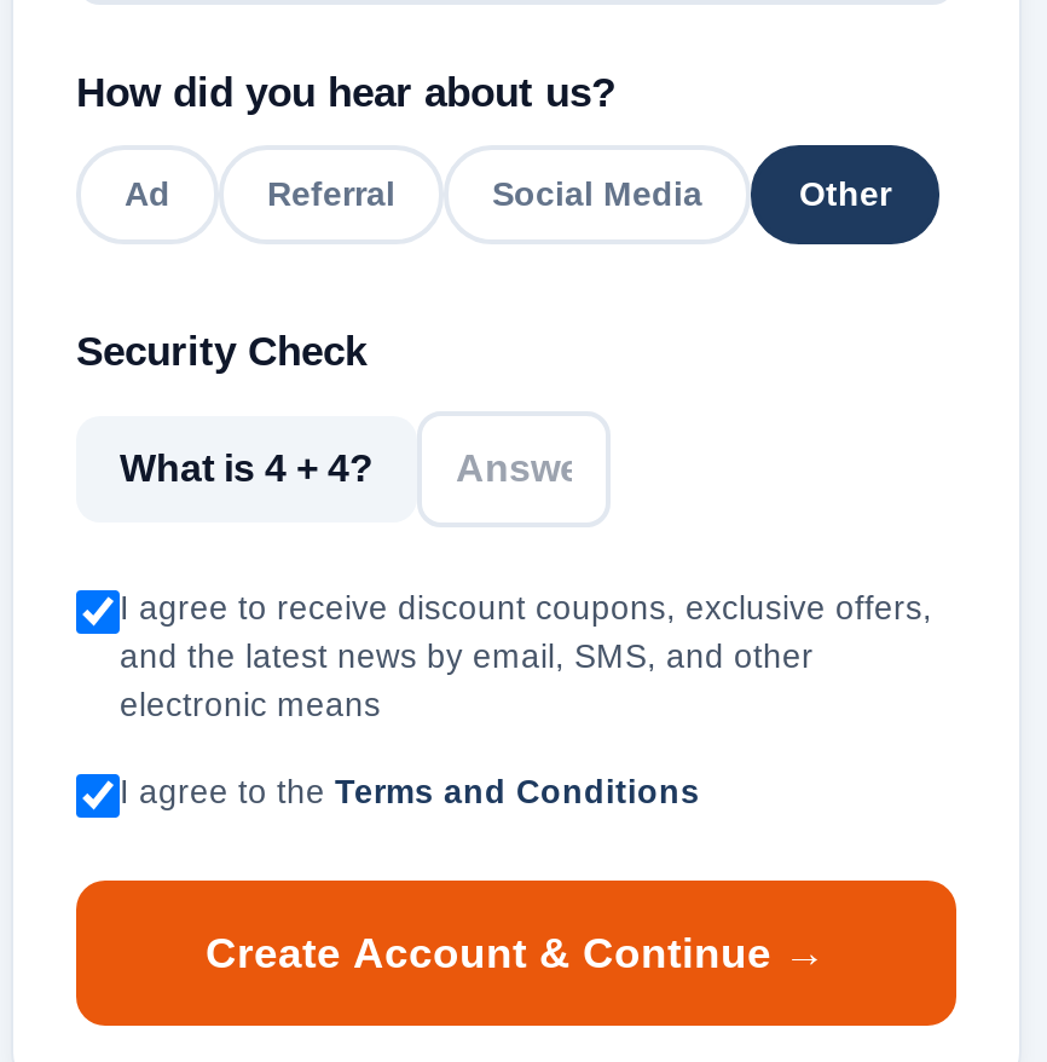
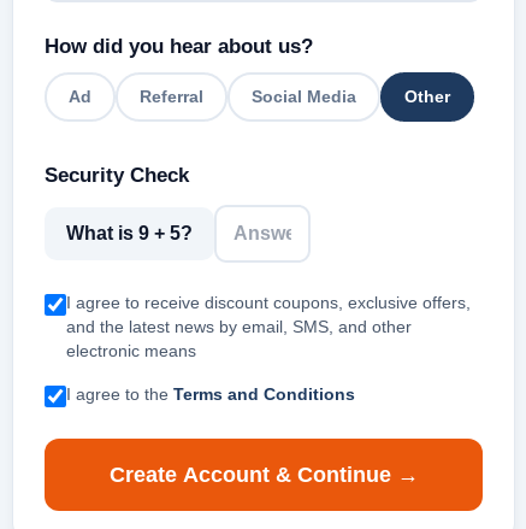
- What is 4 + 4?
+ What is 9 + 5?
